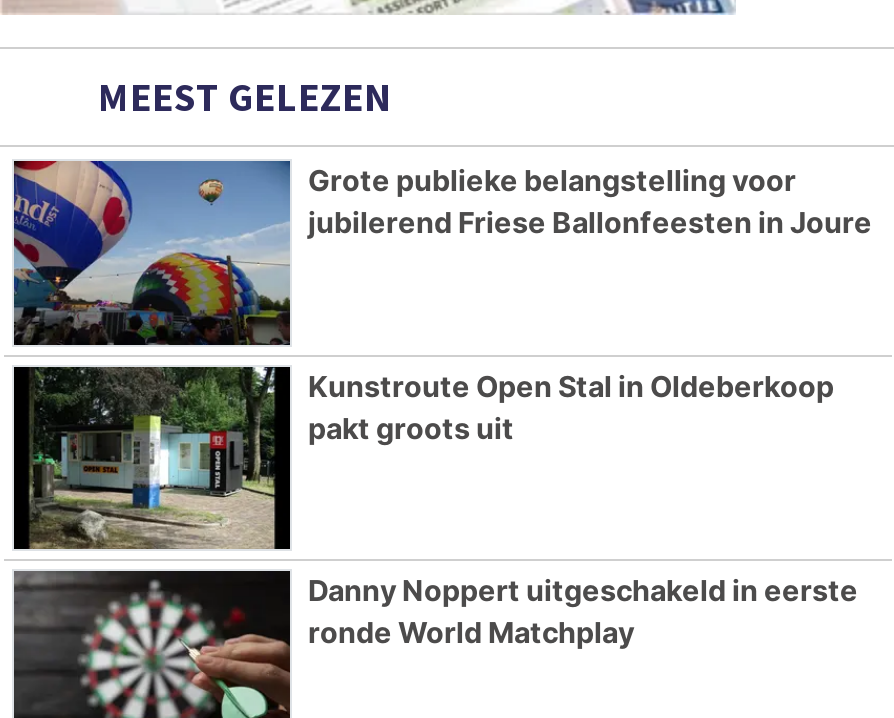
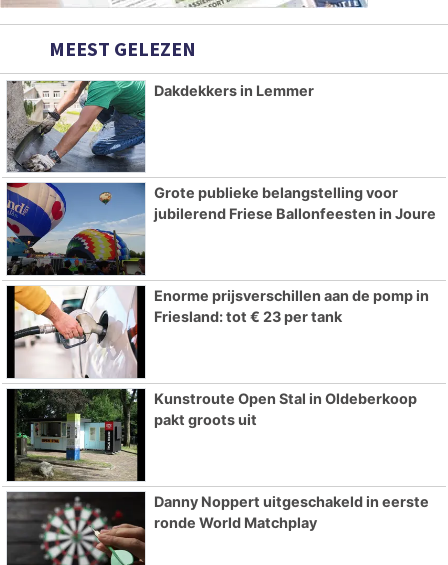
+ [image]
+ Dakdekkers in Lemmer

+ [image]
+ Enorme prijsverschillen aan de pomp in
+ Friesland: tot € 23 per tank
